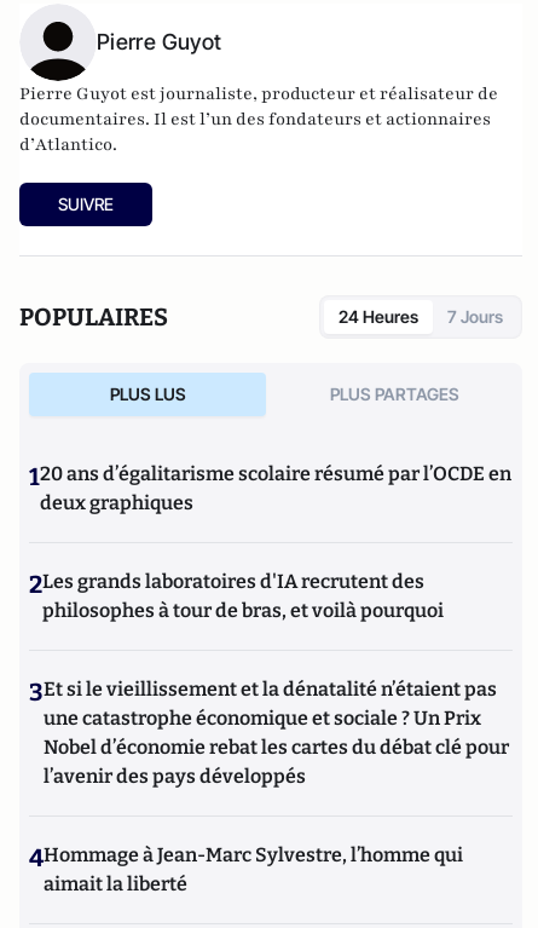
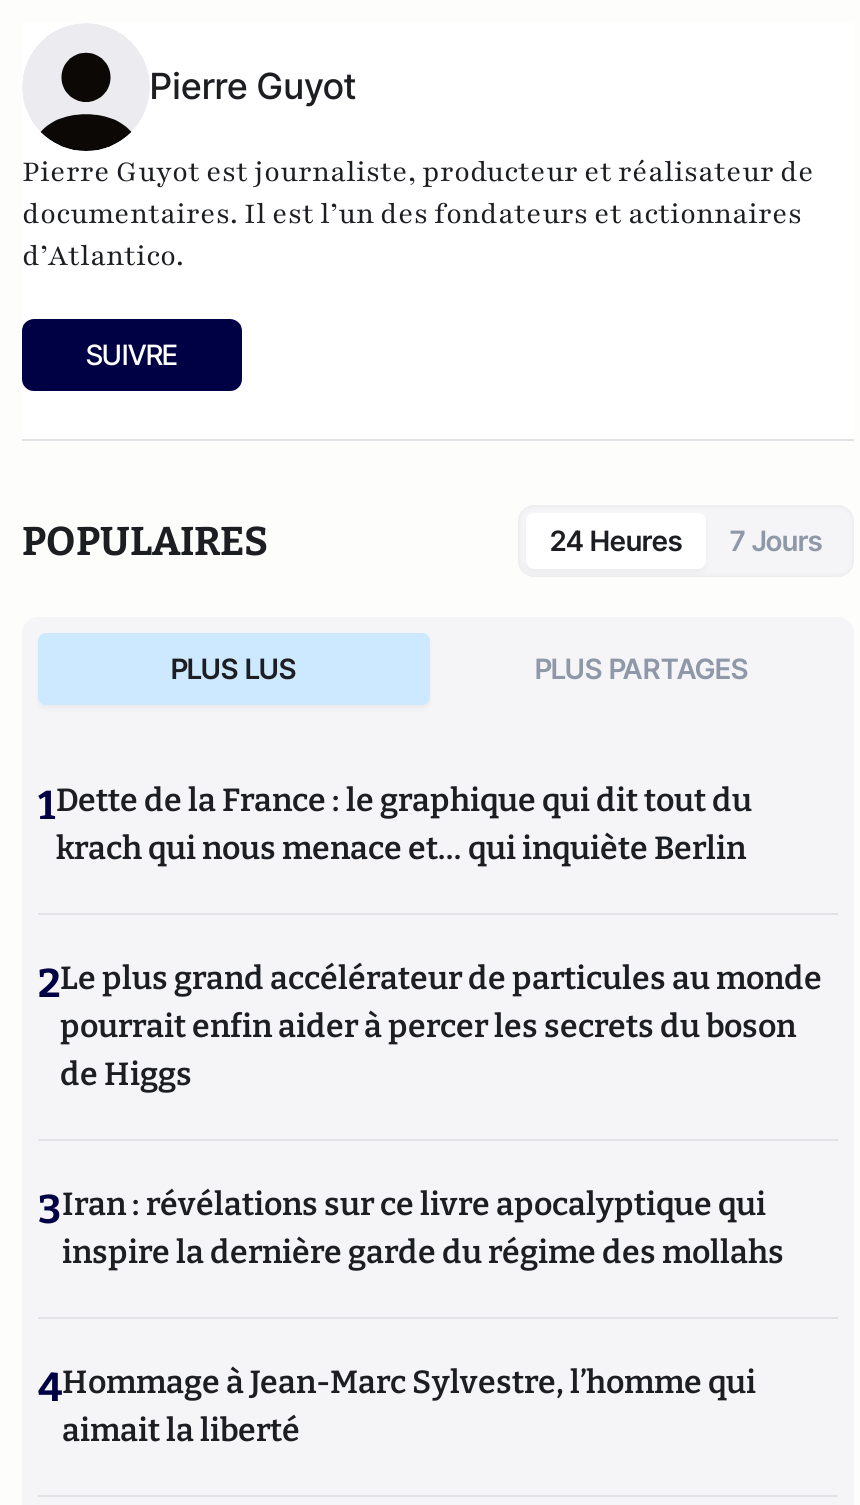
- 120 ans d’égalitarisme scolaire résumé par l’OCDE en
- deux graphiques
+ 1Dette de la France : le graphique qui dit tout du
+ krach qui nous menace et… qui inquiète Berlin

- 2Les grands laboratoires d'IA recrutent des
- philosophes à tour de bras, et voilà pourquoi
+ 2Le plus grand accélérateur de particules au monde
+ pourrait enfin aider à percer les secrets du boson
+ de Higgs

- 3Et si le vieillissement et la dénatalité n’étaient pas
- une catastrophe économique et sociale ? Un Prix
- Nobel d’économie rebat les cartes du débat clé pour
- l’avenir des pays développés
+ 3Iran : révélations sur ce livre apocalyptique qui
+ inspire la dernière garde du régime des mollahs
